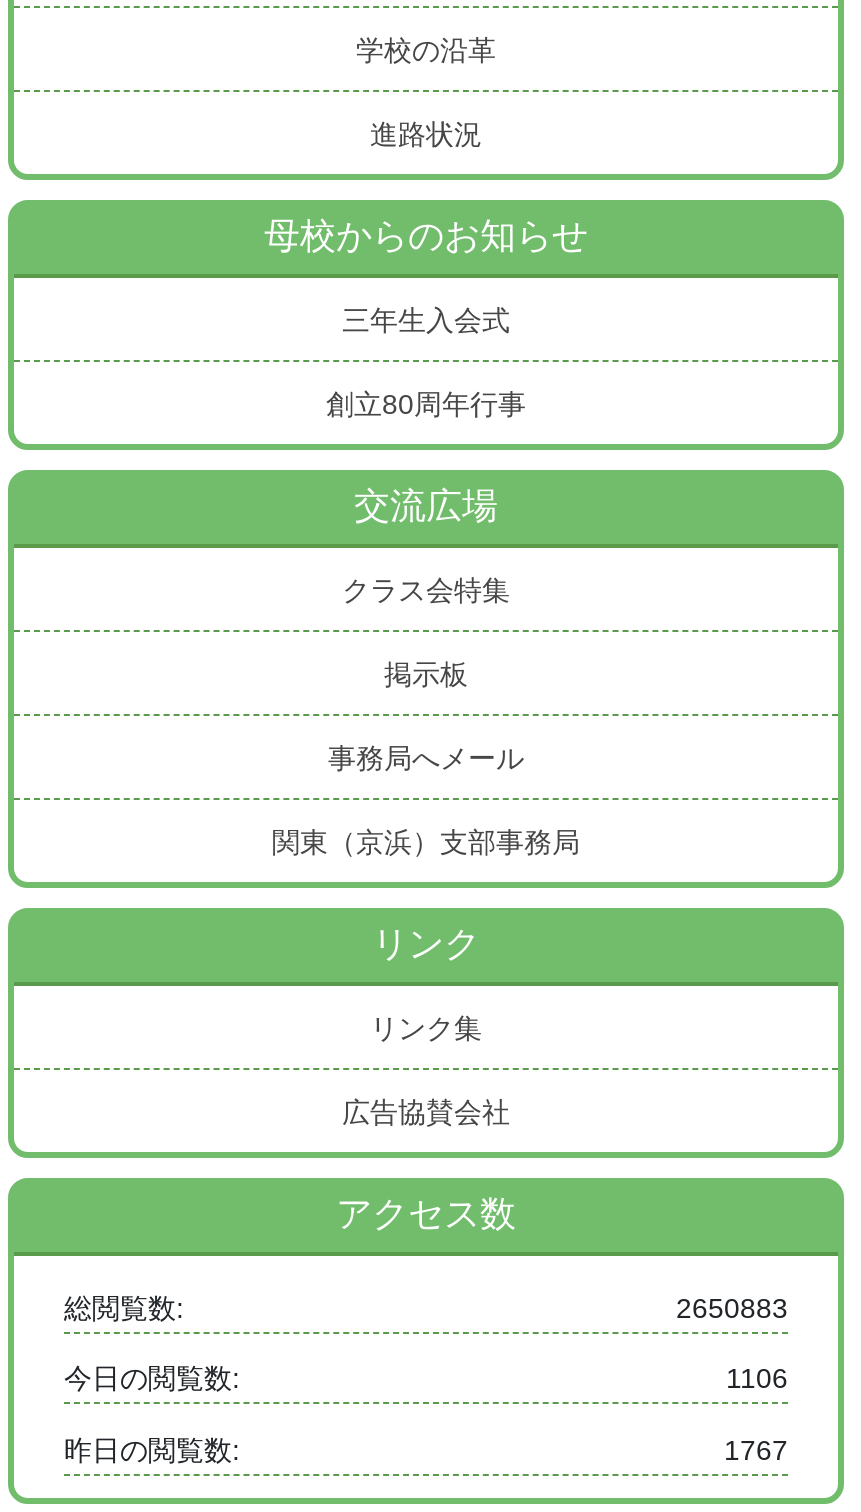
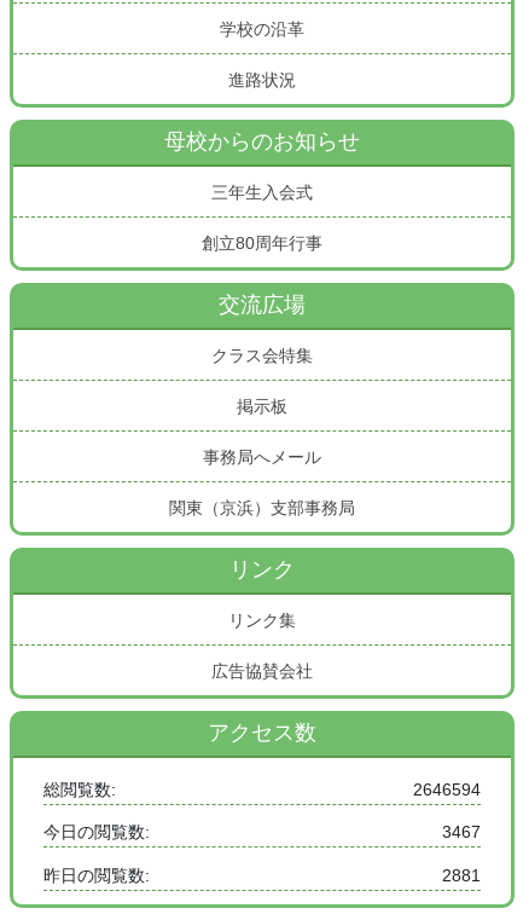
- 2650883
+ 2646594

- 1106
+ 3467

- 1767
+ 2881
